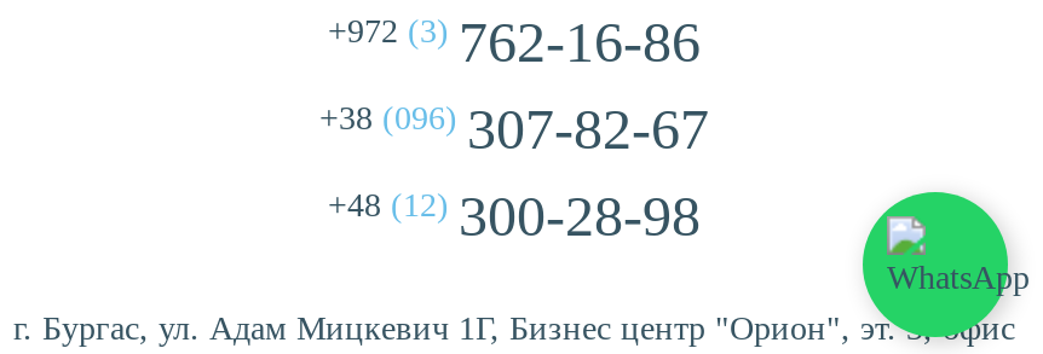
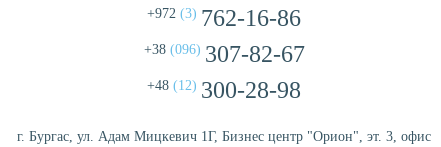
- [image]
